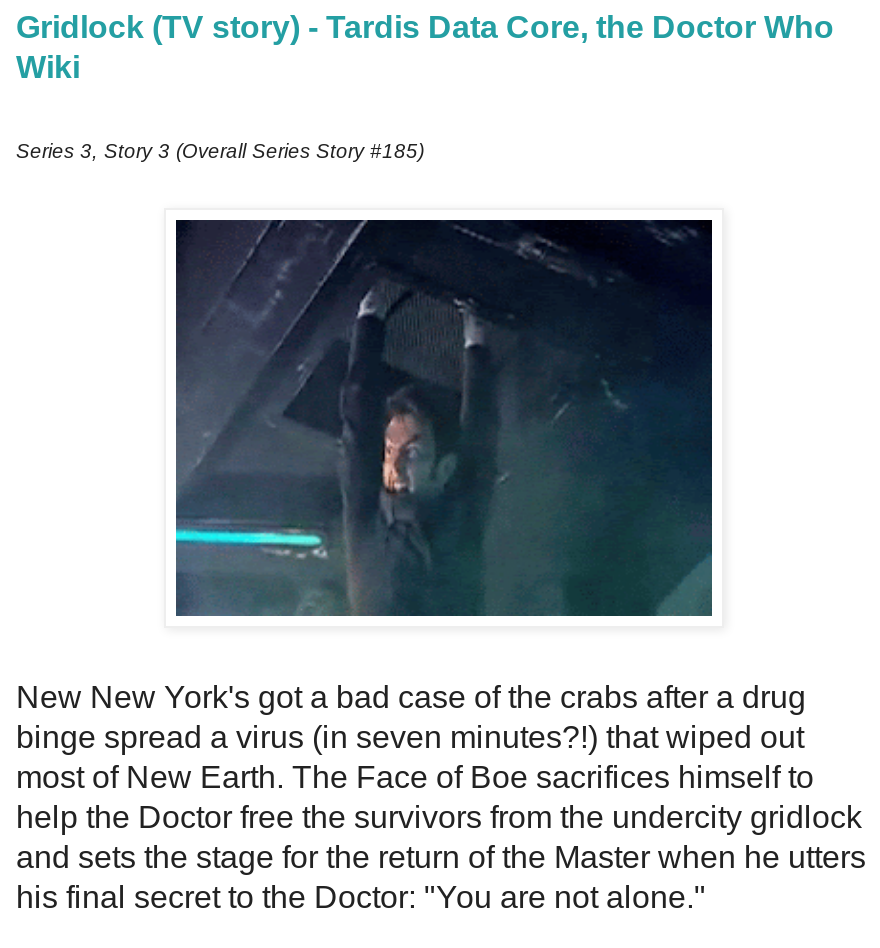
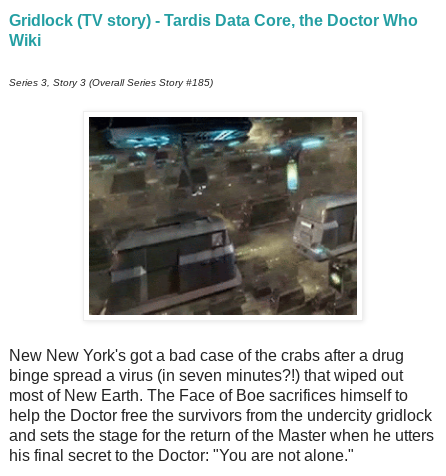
- [image]
+ [image]
